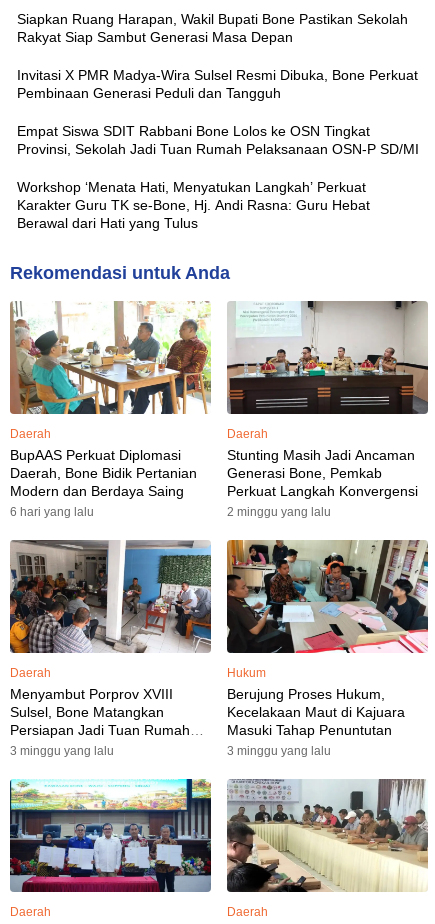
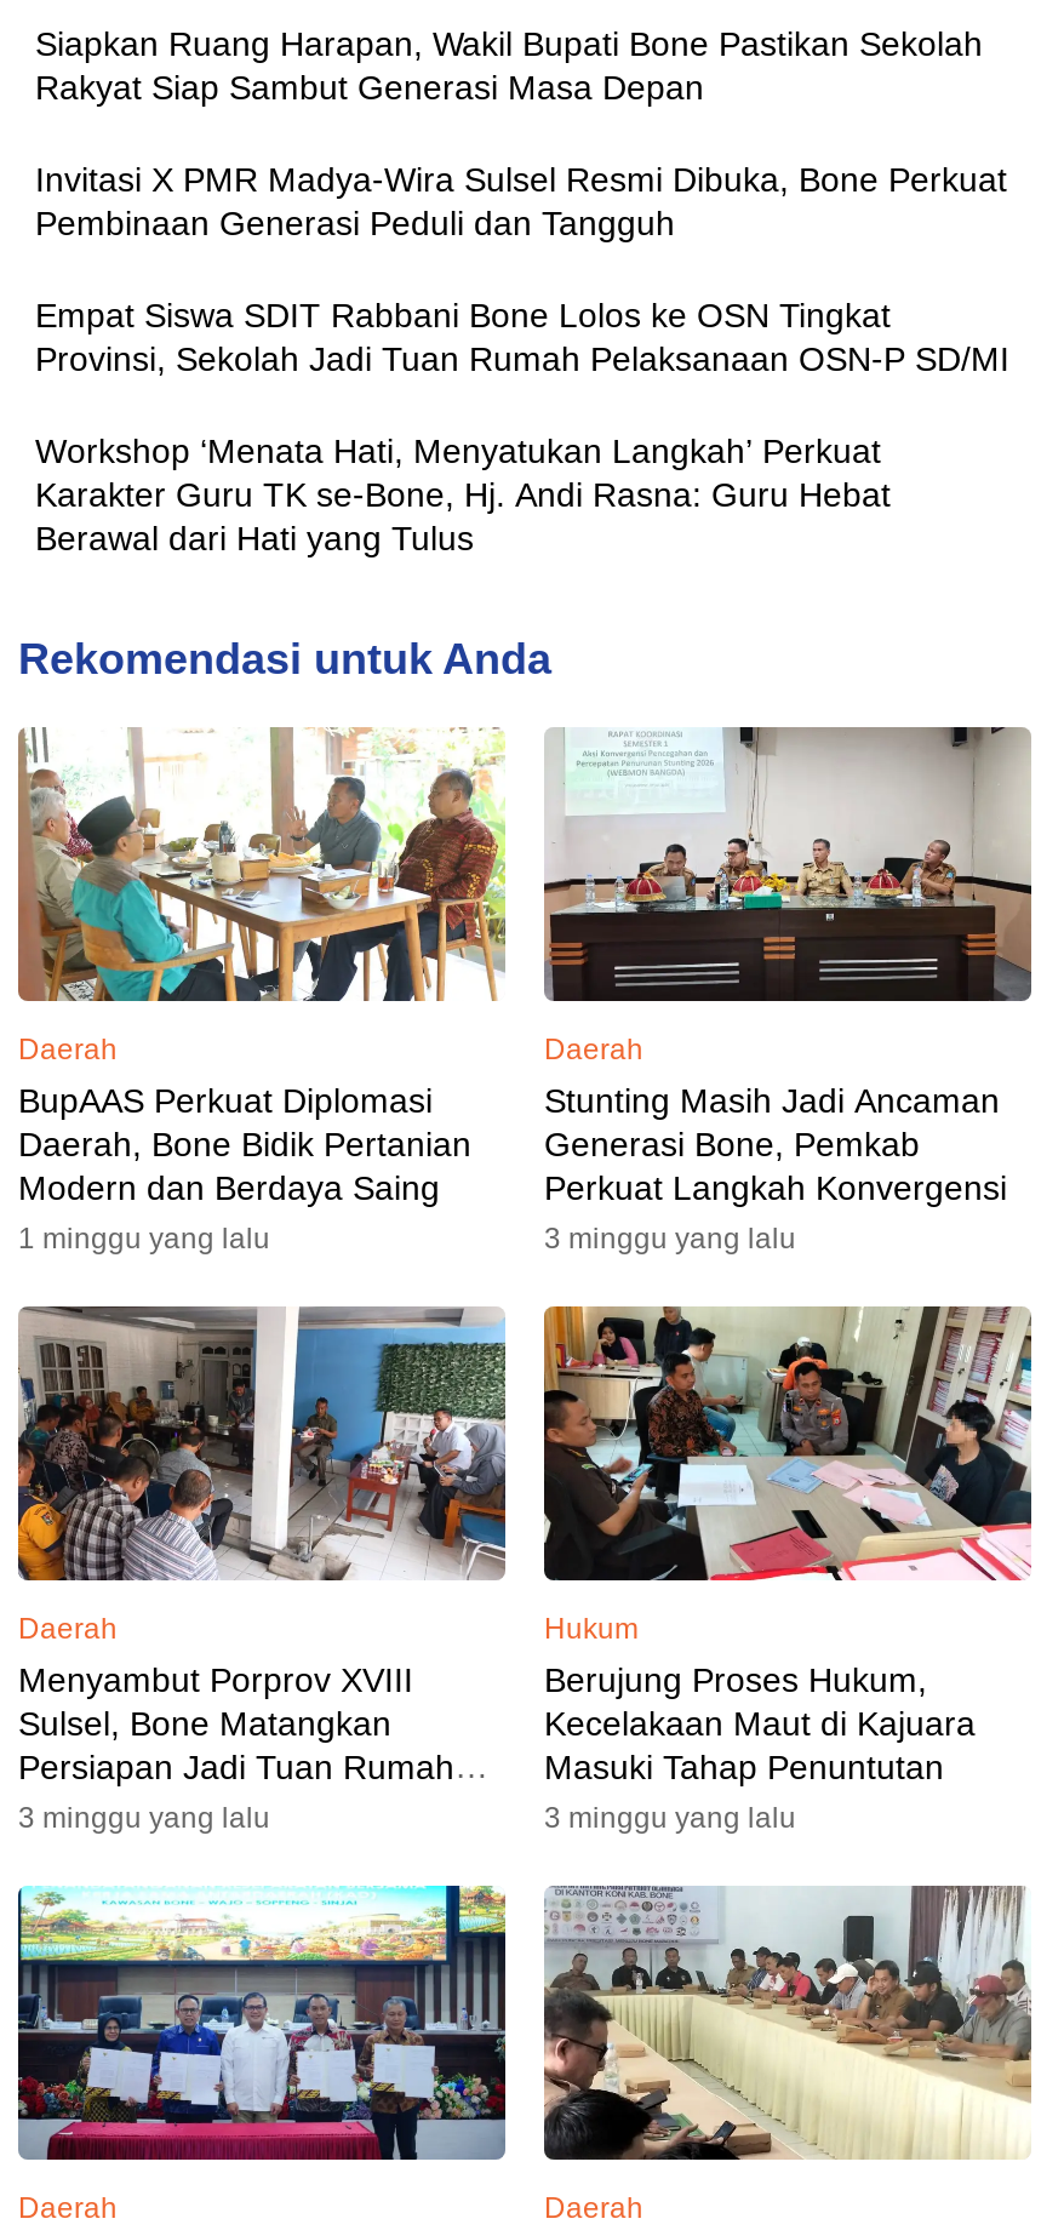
- 6 hari yang lalu
+ 1 minggu yang lalu

- 2 minggu yang lalu
+ 3 minggu yang lalu
